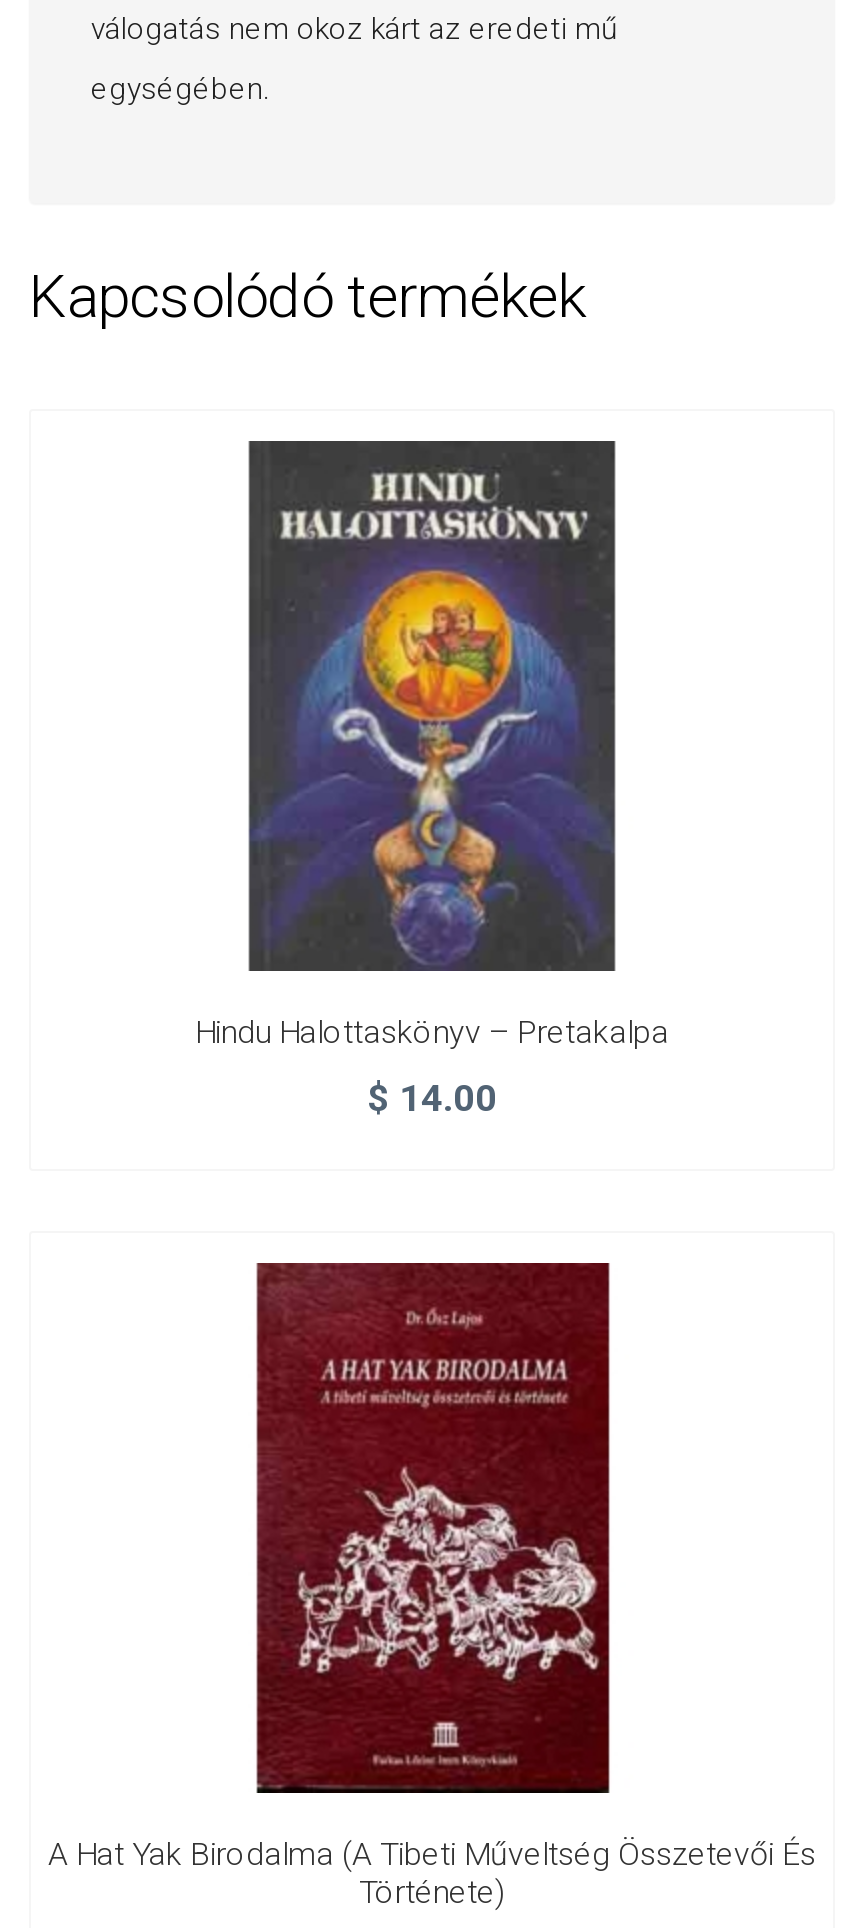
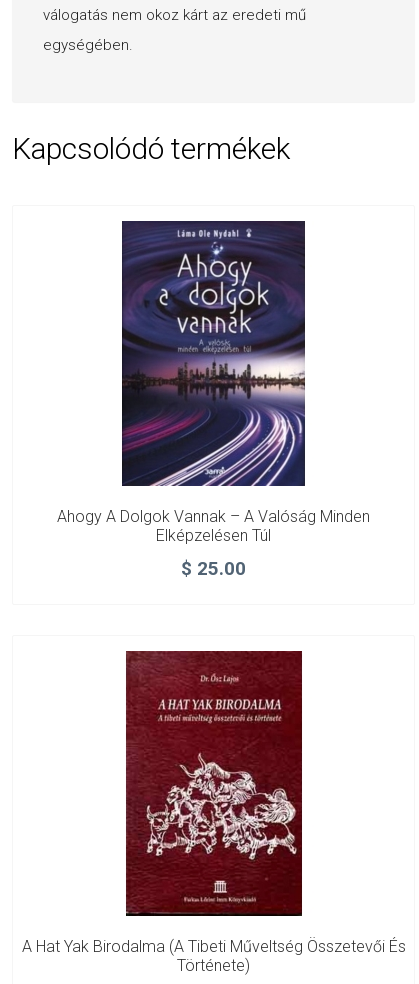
- [image]
- Hindu Halottaskönyv – Pretakalpa
+ [image]
+ Ahogy A Dolgok Vannak – A Valóság Minden
+ Elképzelésen Túl

- $14.00
+ $25.00
